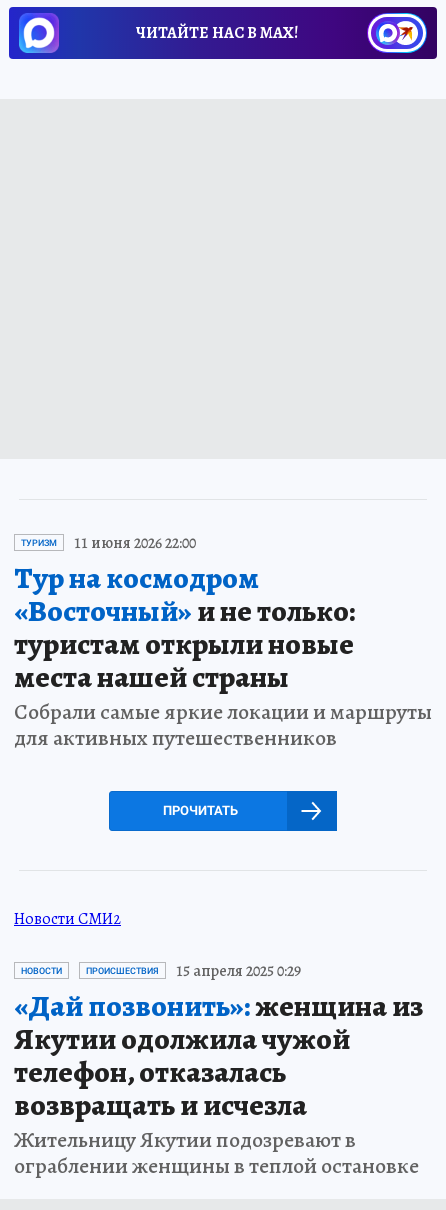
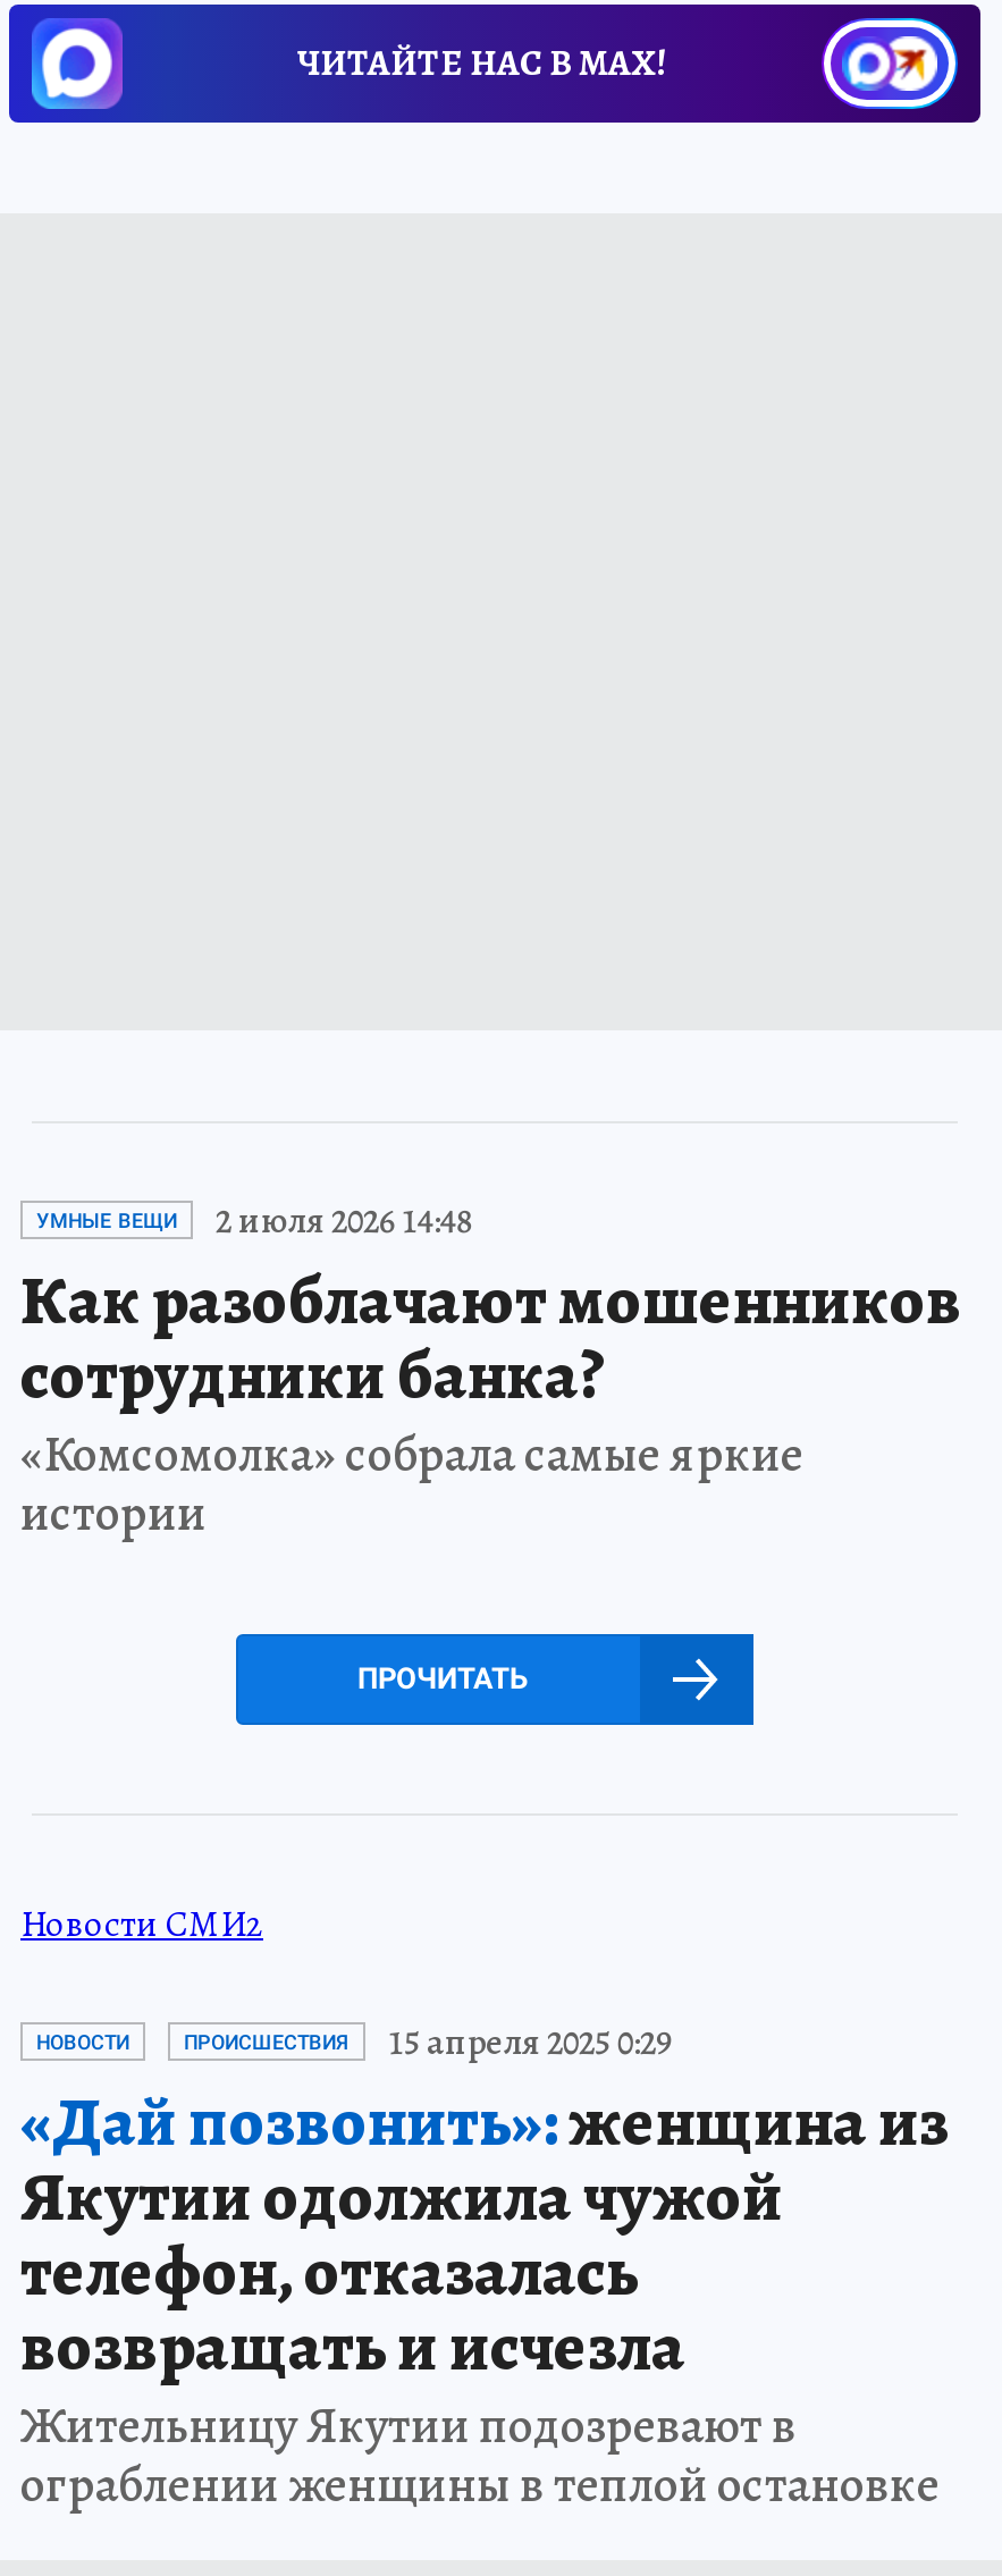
- ТУРИЗМ
- 11 июня 2026 22:00
- Тур на космодром
- «Восточный»и не только:
- туристам открыли новые
- места нашей страны
- Собрали самые яркие локации и маршруты
- для активных путешественников
+ УМНЫЕ ВЕЩИ
+ 2 июля 2026 14:48
+ Как разоблачают мошенников
+ сотрудники банка?
+ «Комсомолка» собрала самые яркие
+ истории
